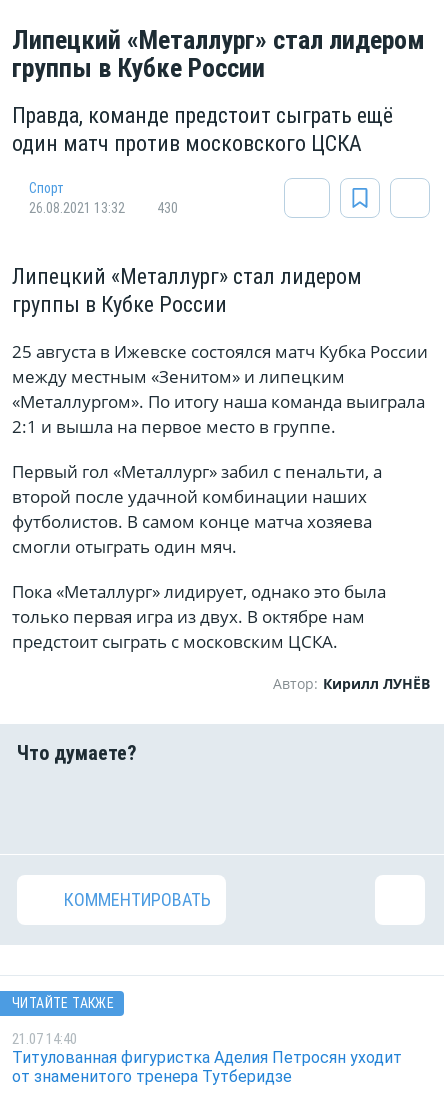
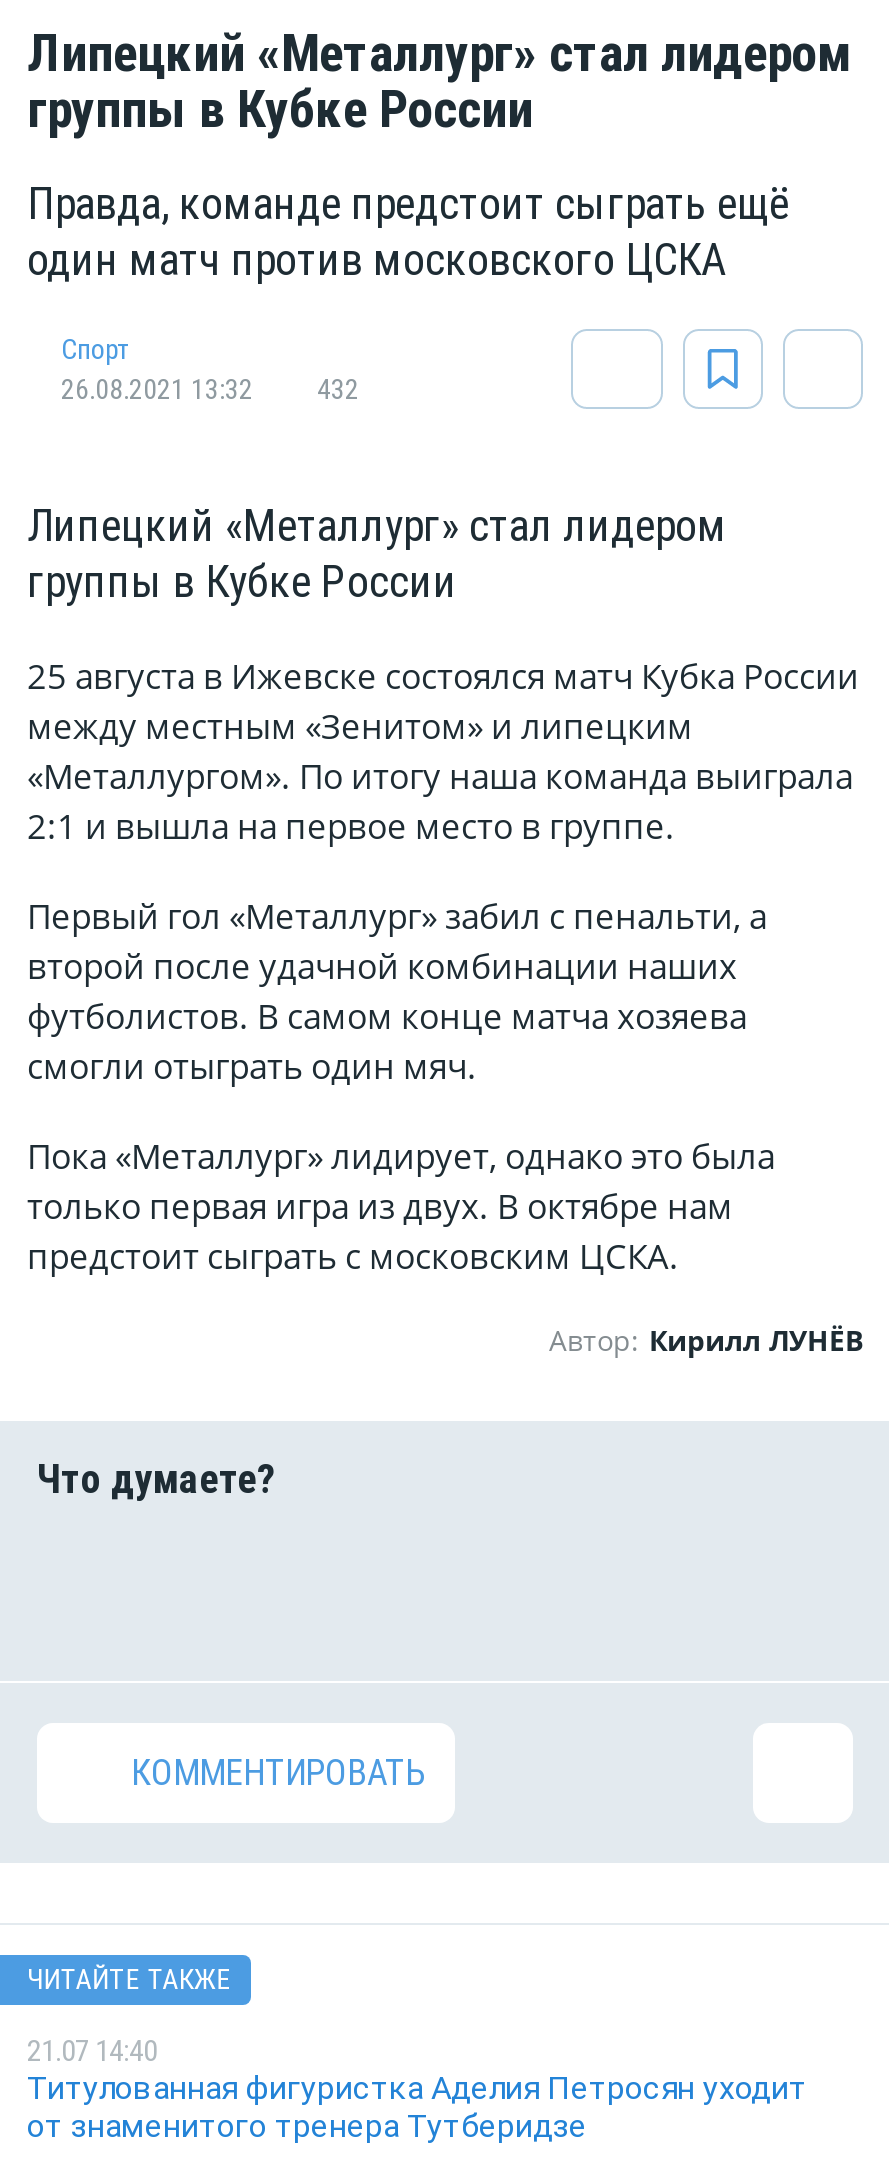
- 26.08.2021 13:32 430
+ 26.08.2021 13:32 432
